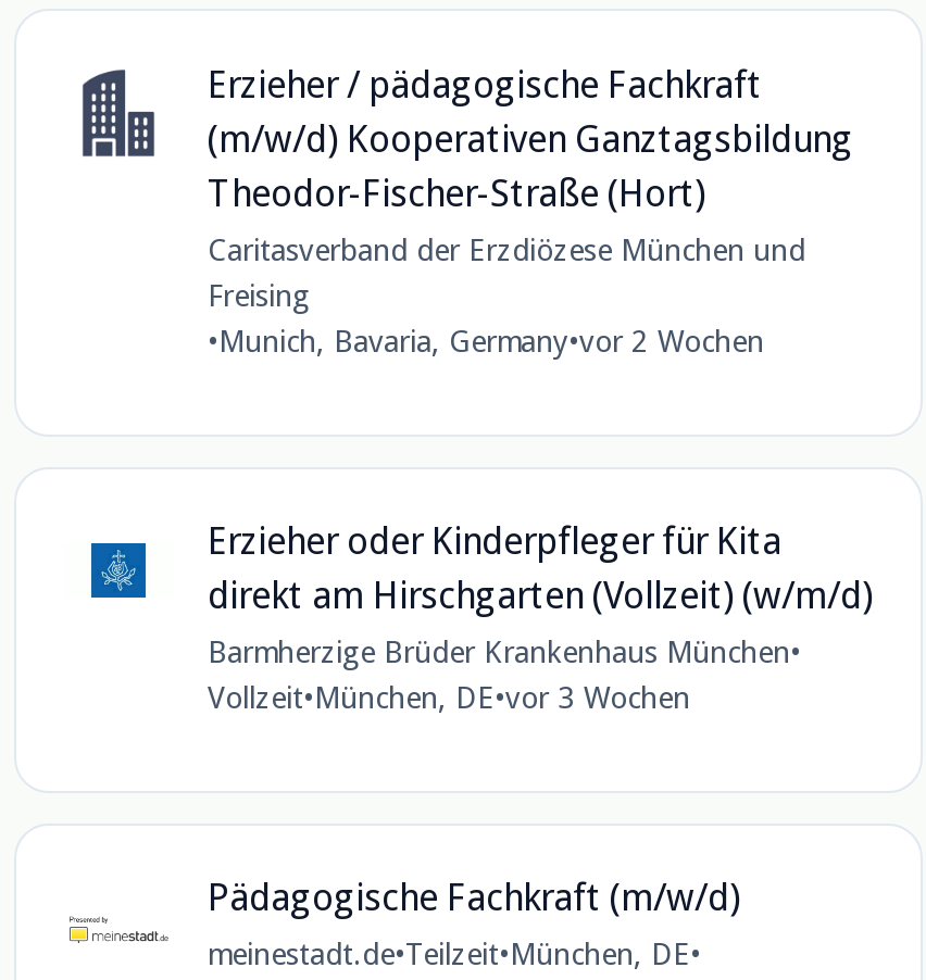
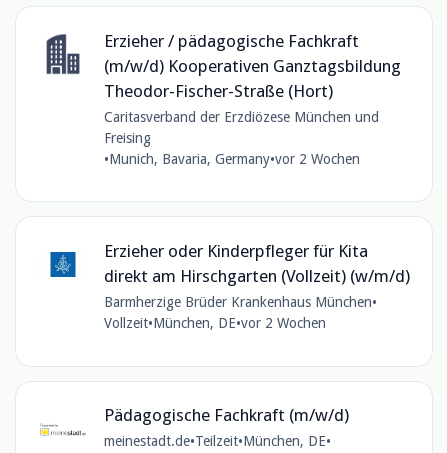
- Vollzeit•München, DE•vor 3 Wochen
+ Vollzeit•München, DE•vor 2 Wochen
